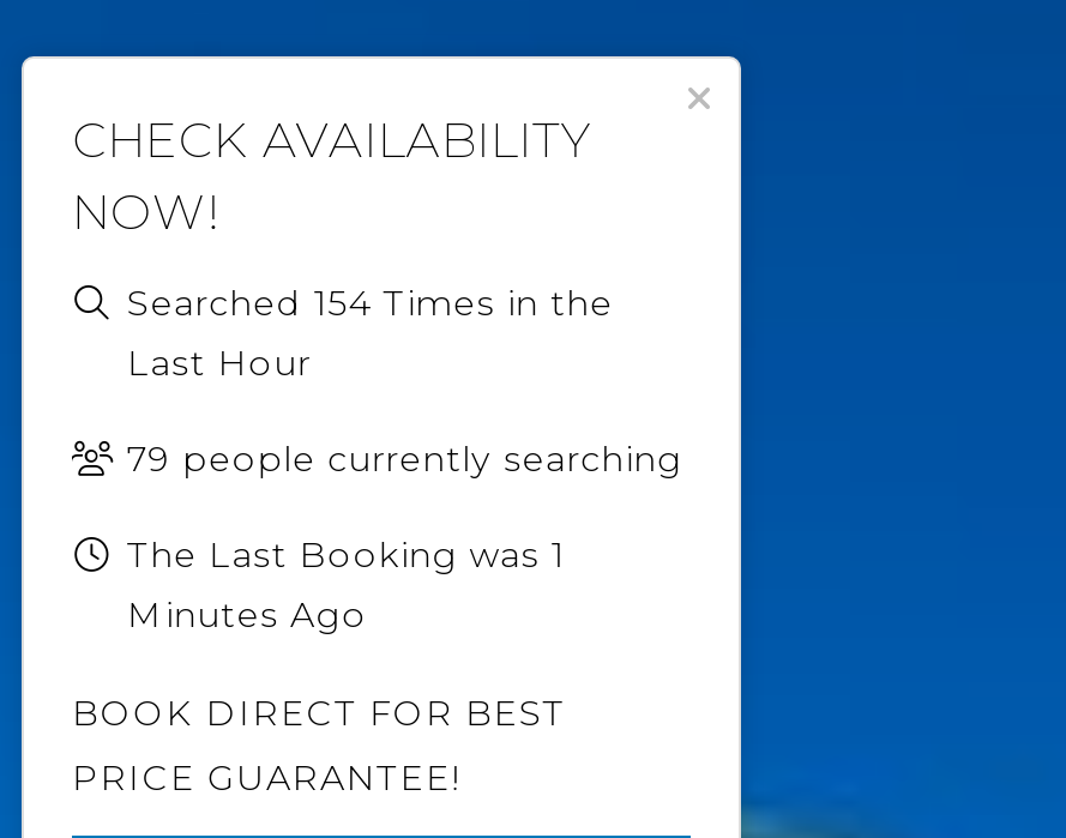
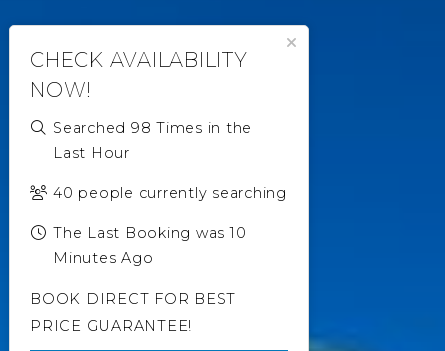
- Searched 154 Times in the
+ Searched 98 Times in the

- 79 people currently searching
+ 40 people currently searching

- The Last Booking was 1
+ The Last Booking was 10
